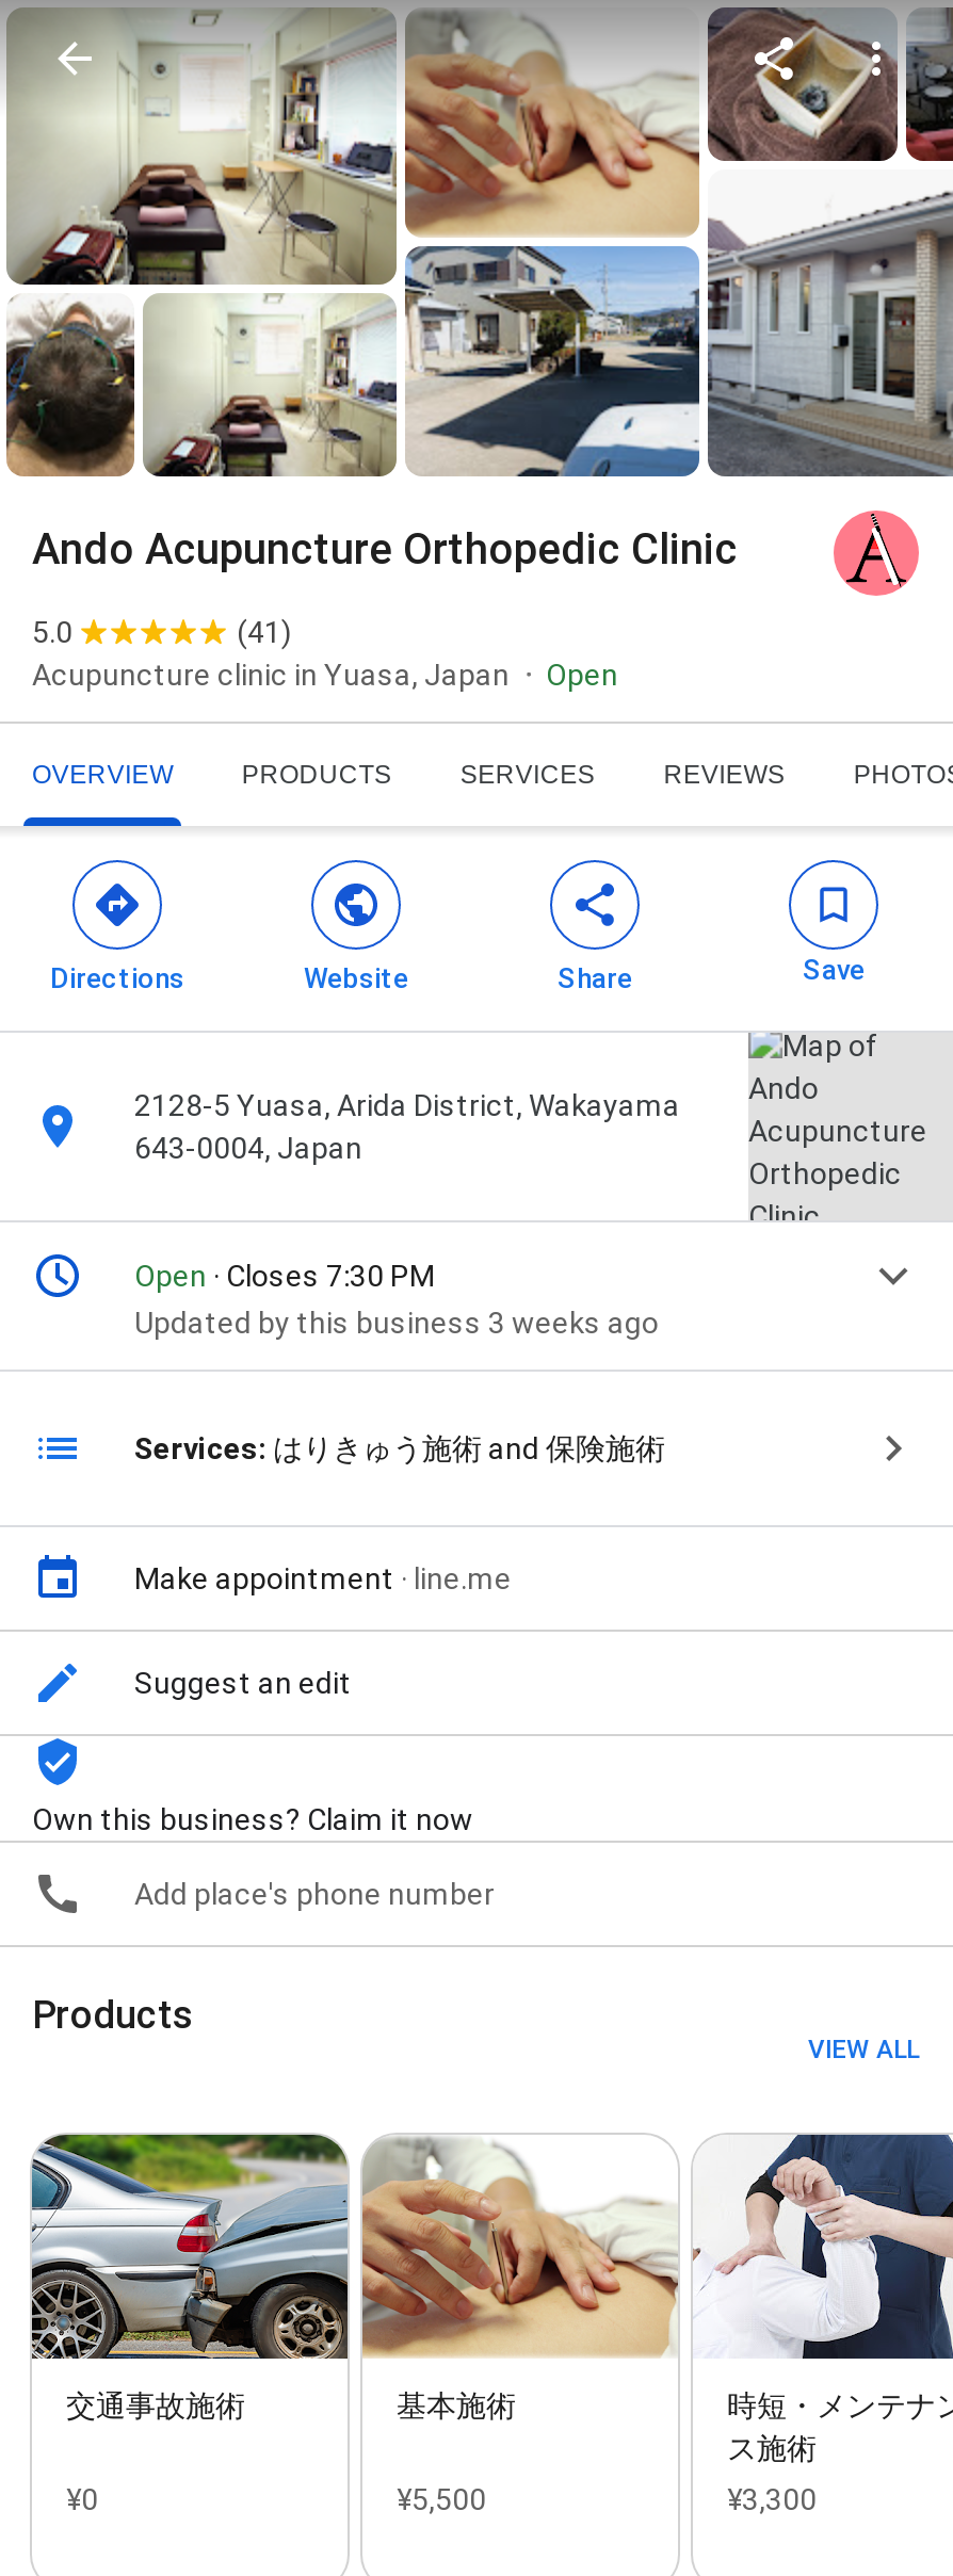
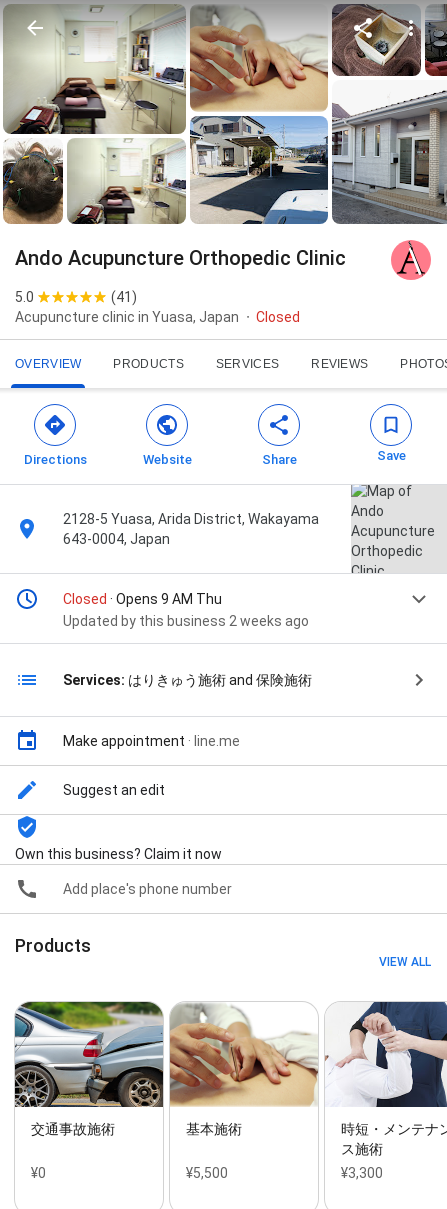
- Open
+ Closed

- Open · Closes 7:30 PM
- Updated by this business 3 weeks ago
+ Closed · Opens 9 AM Thu
+ Updated by this business 2 weeks ago
